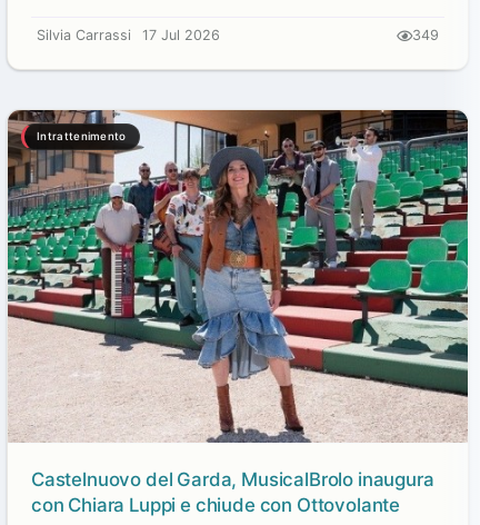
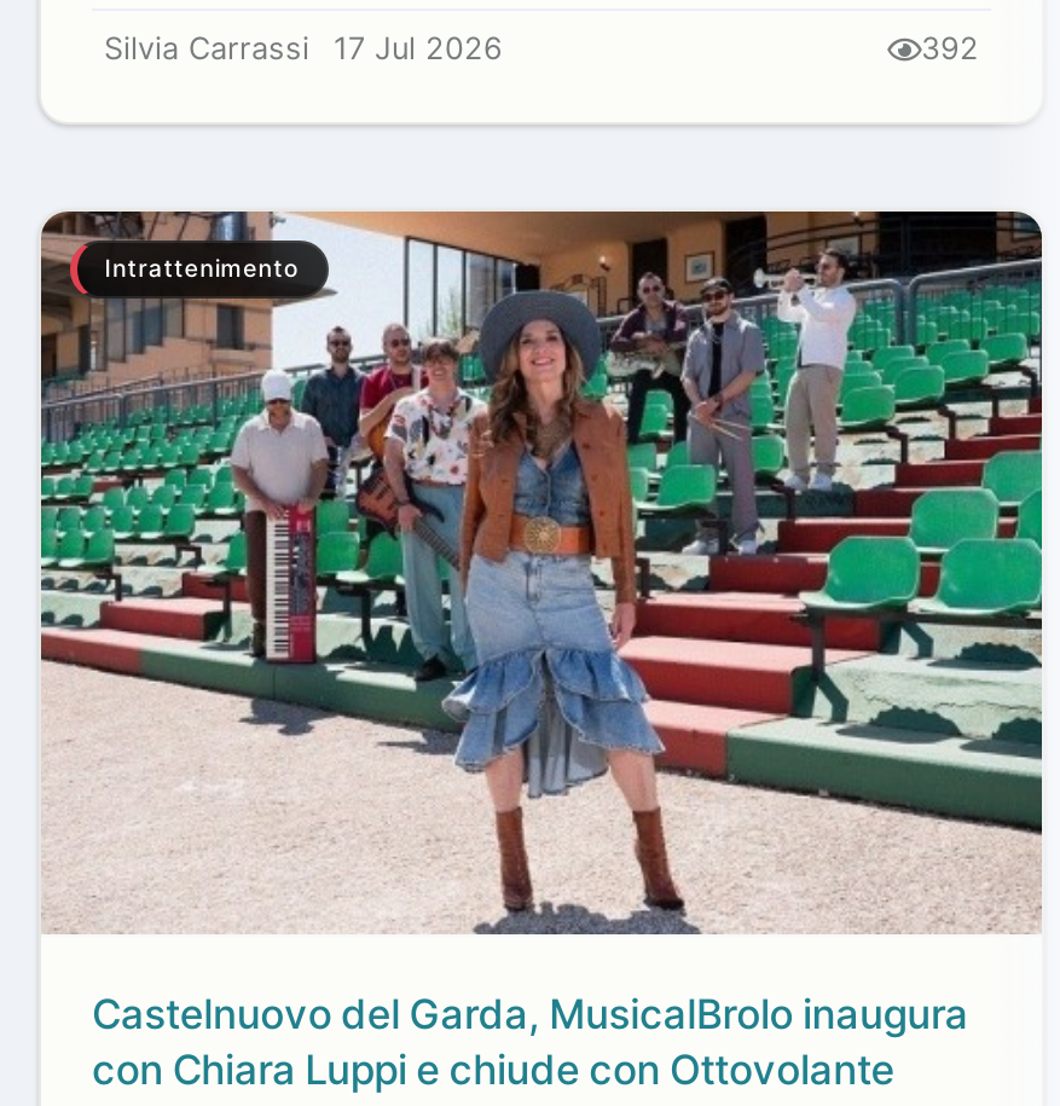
- 349
+ 392
